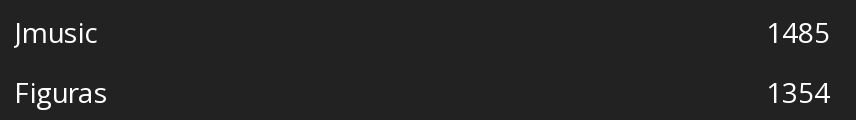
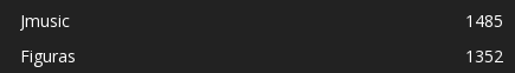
- 1354
+ 1352
